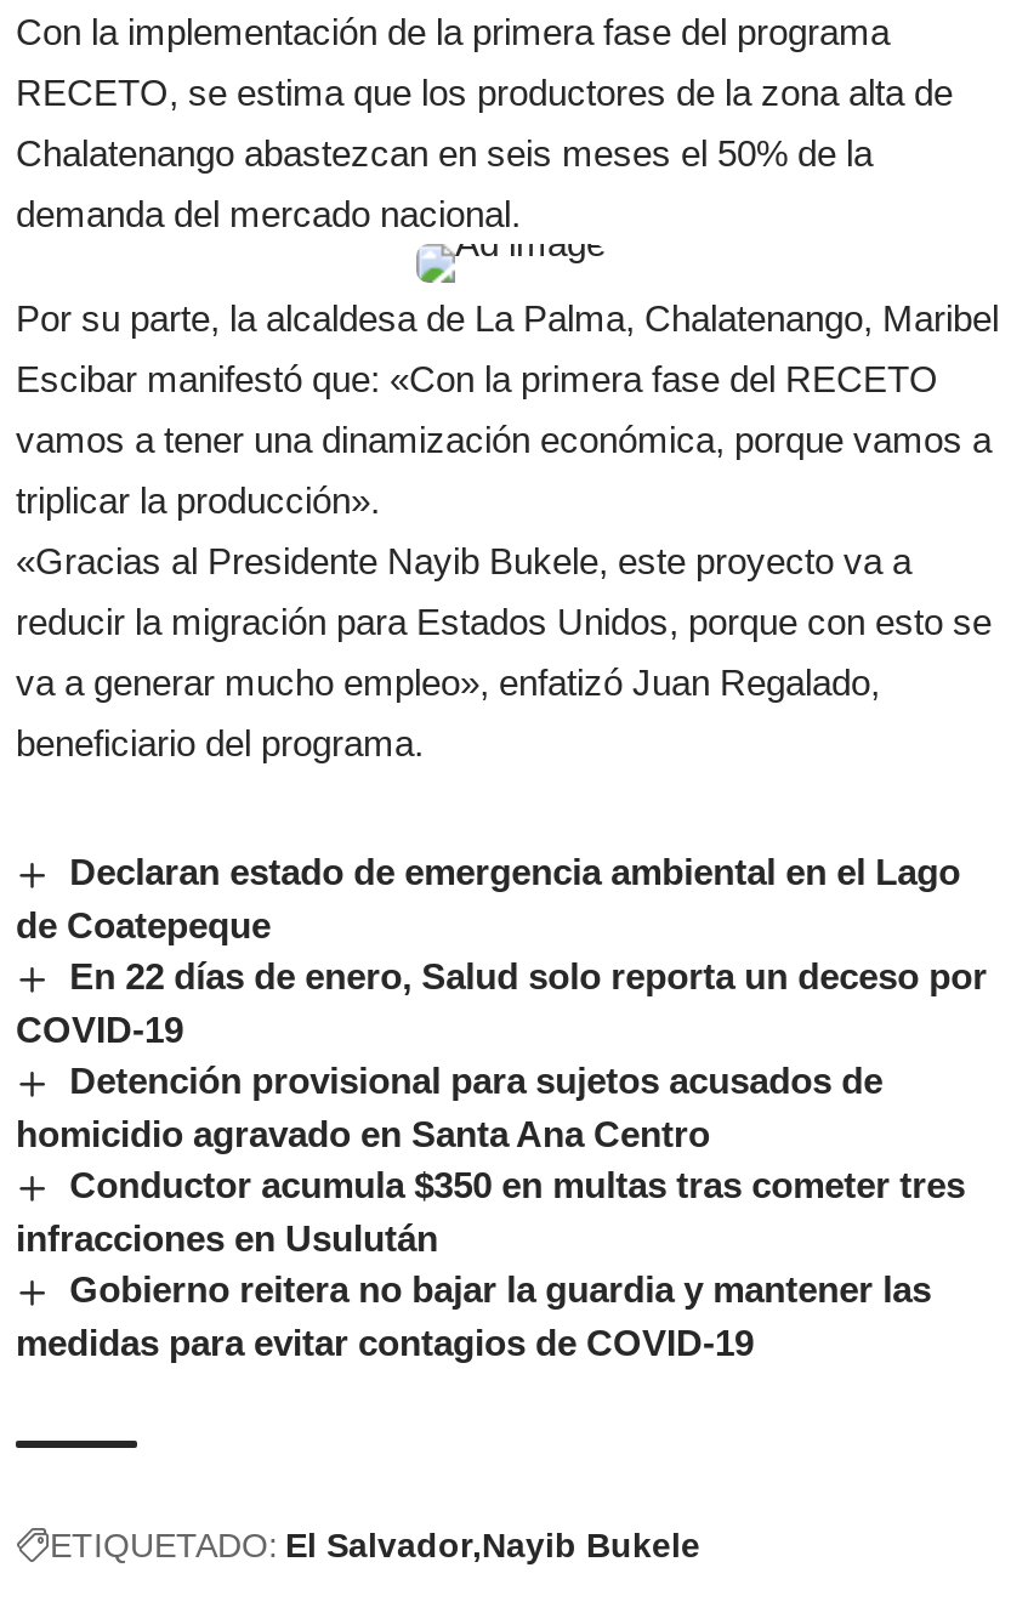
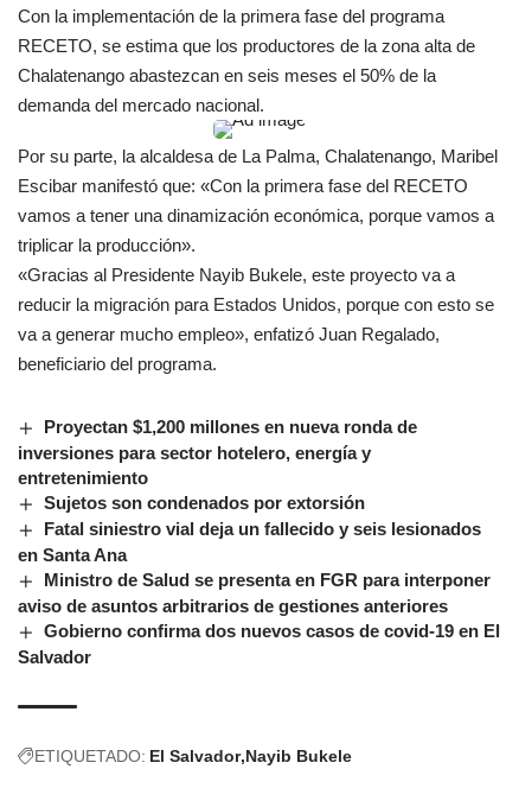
- Declaran estado de emergencia ambiental en el Lago
- de Coatepeque
- En 22 días de enero, Salud solo reporta un deceso por
- COVID-19
- Detención provisional para sujetos acusados de
- homicidio agravado en Santa Ana Centro
- Conductor acumula $350 en multas tras cometer tres
- infracciones en Usulután
- Gobierno reitera no bajar la guardia y mantener las
- medidas para evitar contagios de COVID-19
+ Proyectan $1,200 millones en nueva ronda de
+ inversiones para sector hotelero, energía y
+ entretenimiento
+ Sujetos son condenados por extorsión
+ Fatal siniestro vial deja un fallecido y seis lesionados
+ en Santa Ana
+ Ministro de Salud se presenta en FGR para interponer
+ aviso de asuntos arbitrarios de gestiones anteriores
+ Gobierno confirma dos nuevos casos de covid-19 en El
+ Salvador
